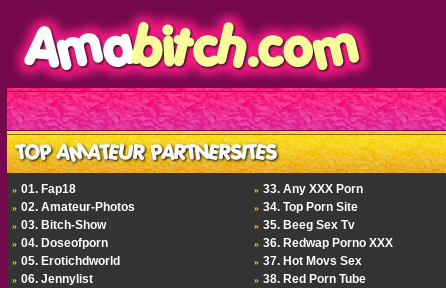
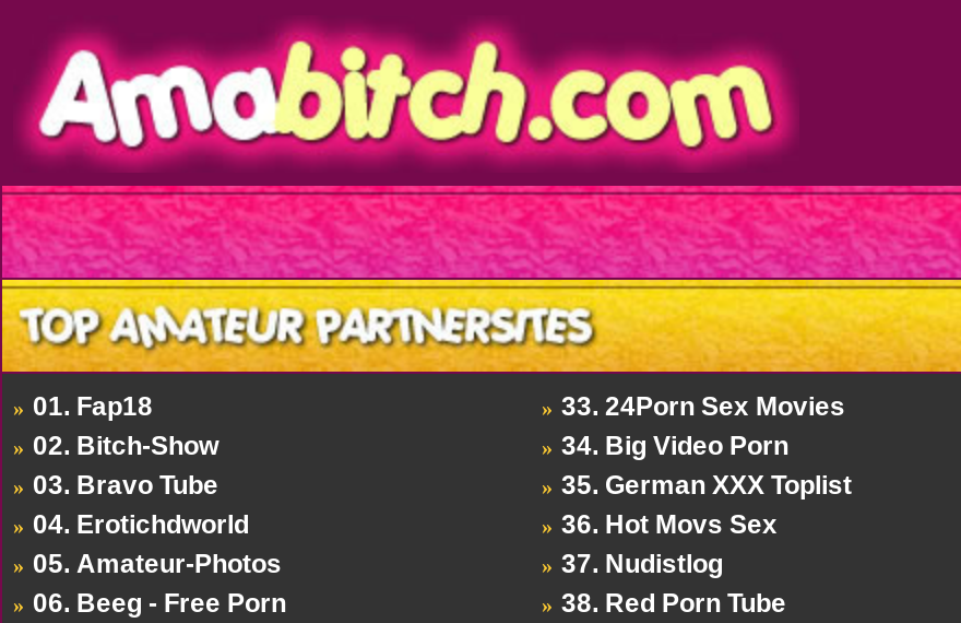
- » 33. Any XXX Porn
- » 34. Top Porn Site
- » 35. Beeg Sex Tv
- » 36. Redwap Porno XXX
- » 37. Hot Movs Sex
+ » 33. 24Porn Sex Movies
+ » 34. Big Video Porn
+ » 35. German XXX Toplist
+ » 36. Hot Movs Sex
+ » 37. Nudistlog

- » 02. Amateur-Photos
- » 03. Bitch-Show
- » 04. Doseofporn
- » 05. Erotichdworld
- » 06. Jennylist
+ » 02. Bitch-Show
+ » 03. Bravo Tube
+ » 04. Erotichdworld
+ » 05. Amateur-Photos
+ » 06. Beeg - Free Porn
